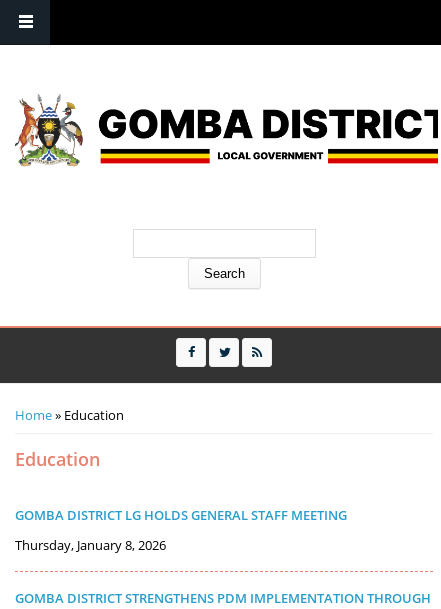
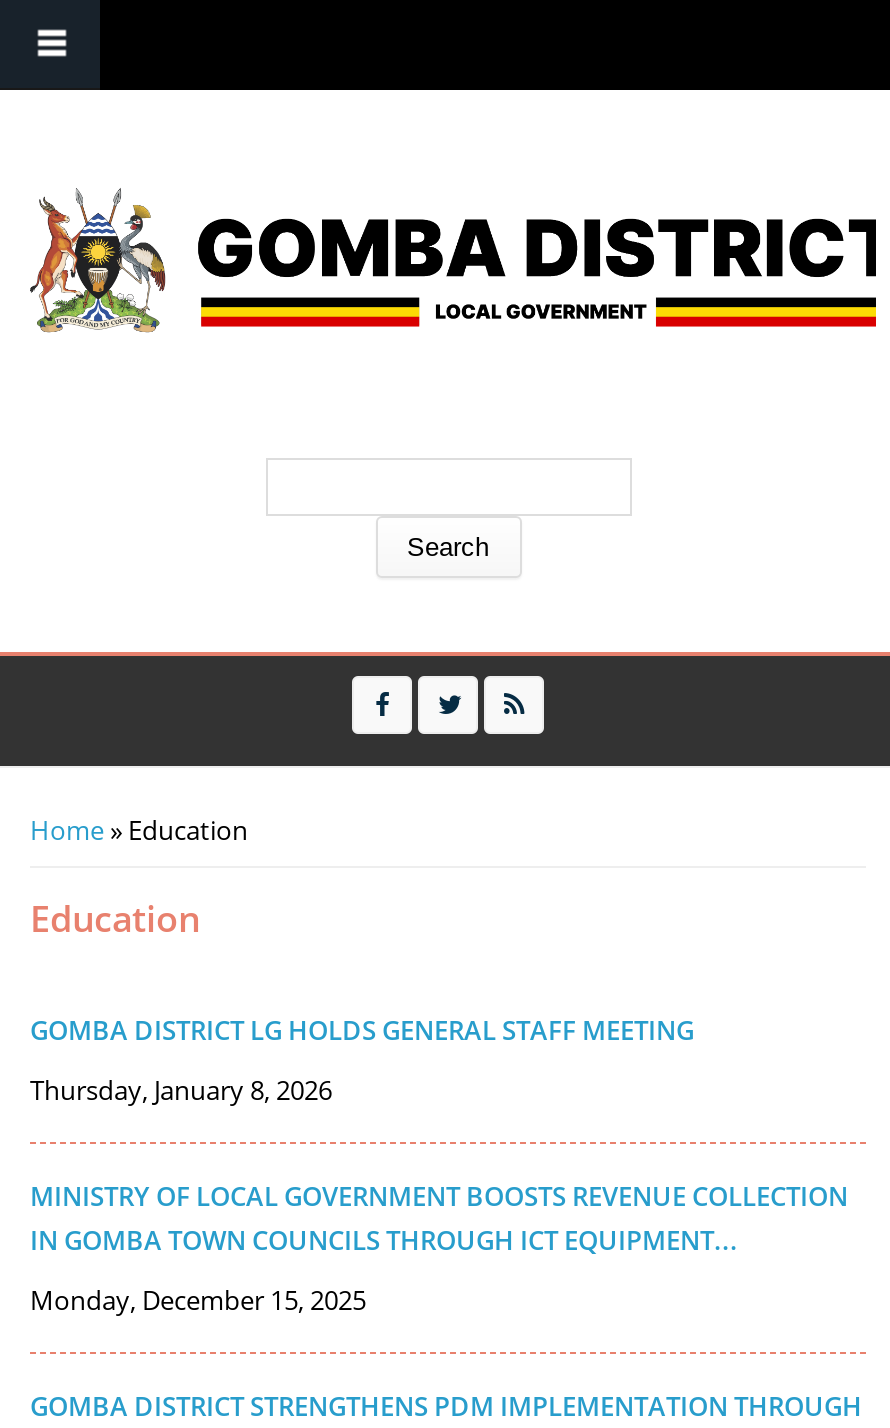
+ MINISTRY OF LOCAL GOVERNMENT BOOSTS REVENUE COLLECTION
+ IN GOMBA TOWN COUNCILS THROUGH ICT EQUIPMENT...
+ Monday, December 15, 2025
